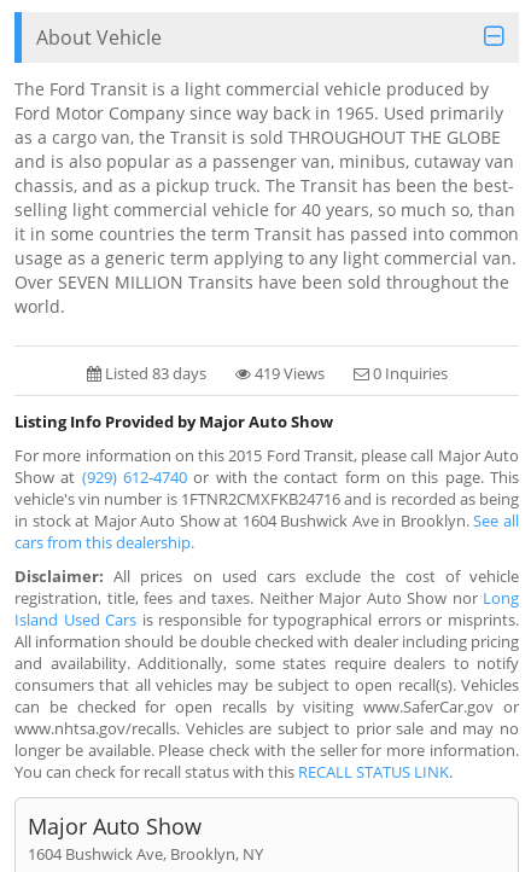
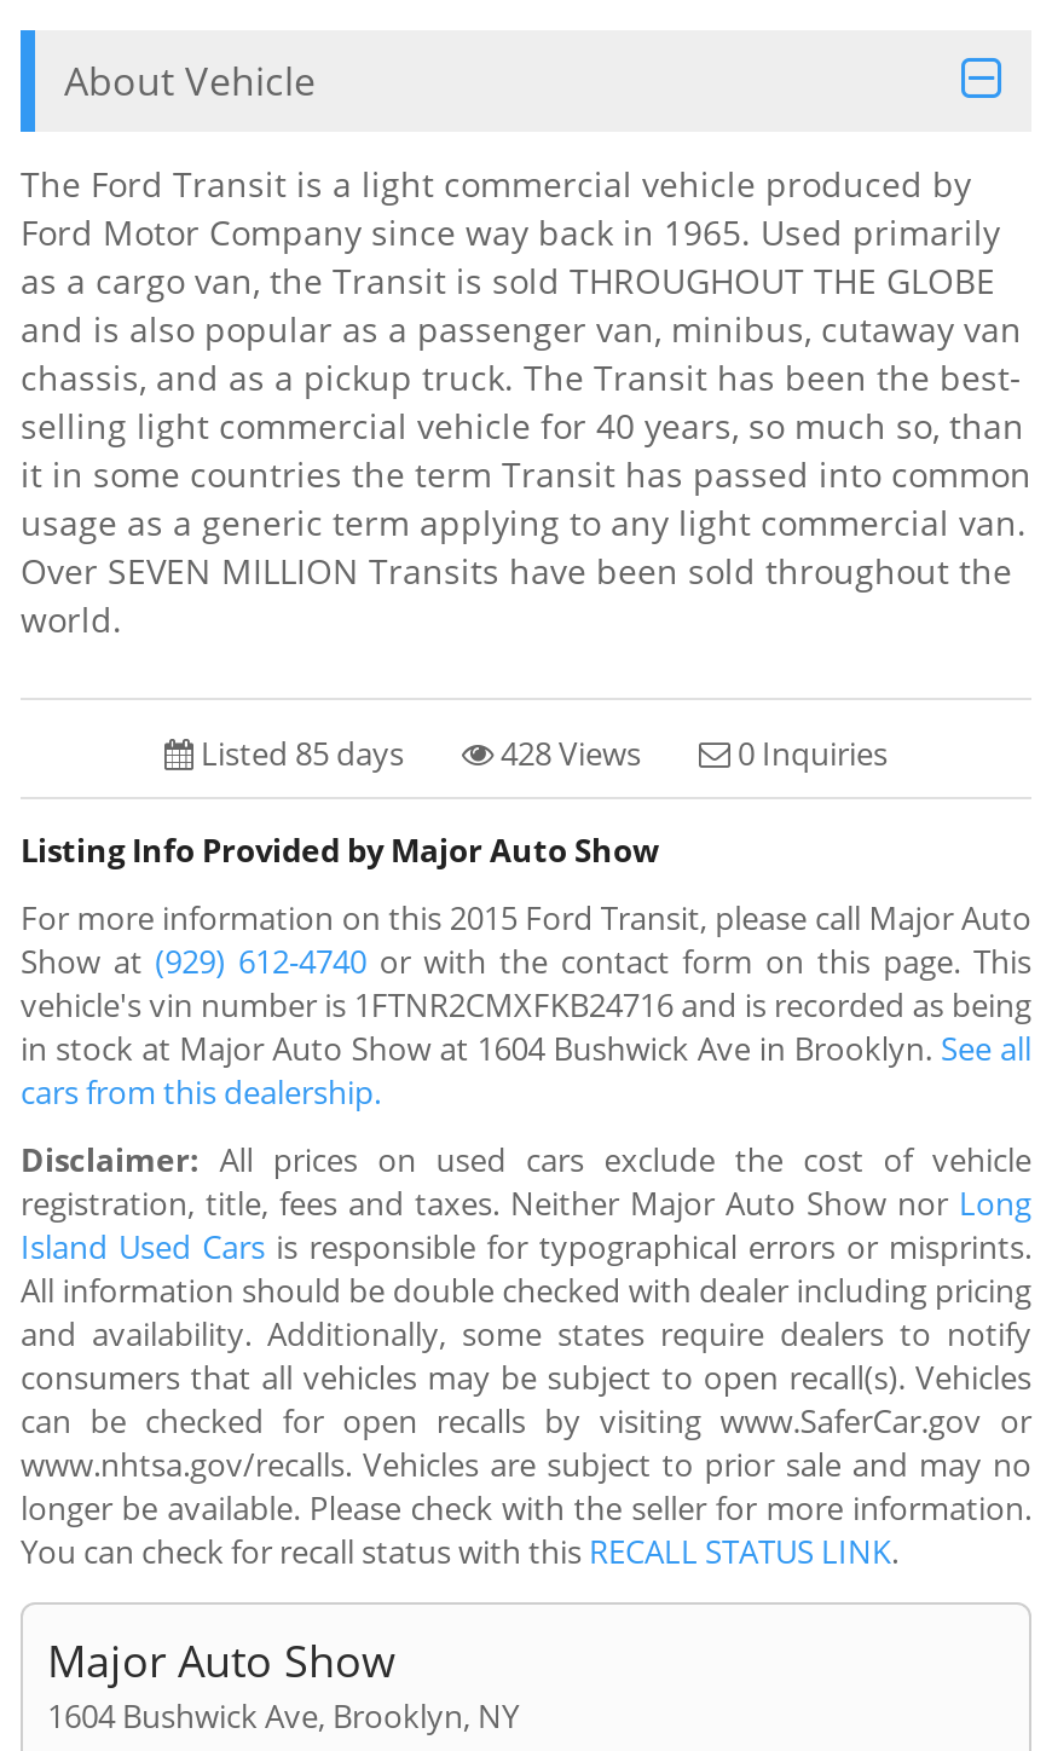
- Listed 83 days
+ Listed 85 days

- 419 Views
+ 428 Views
